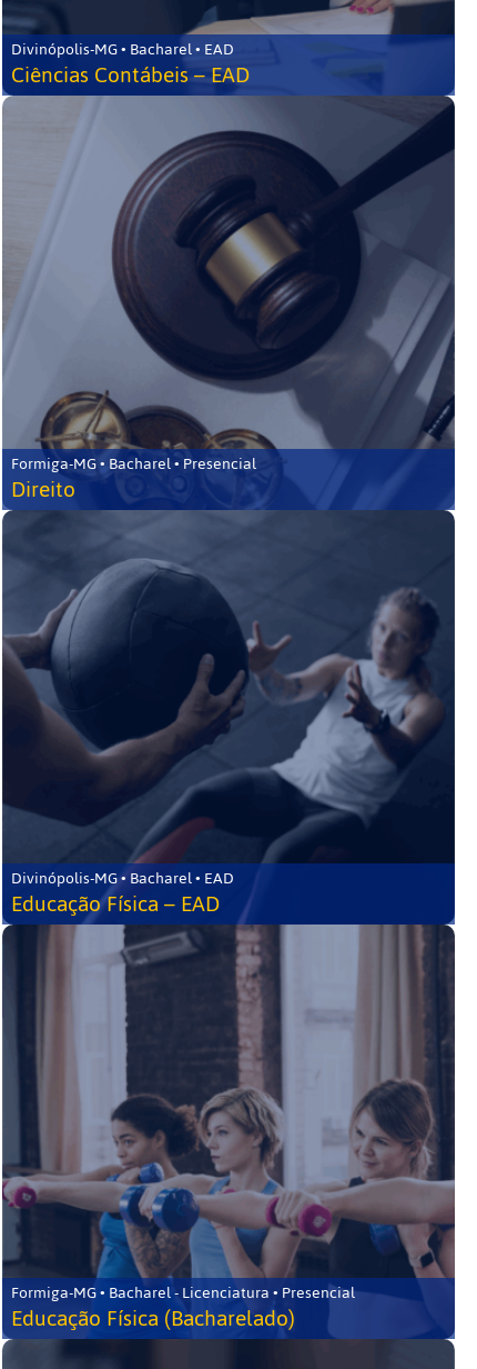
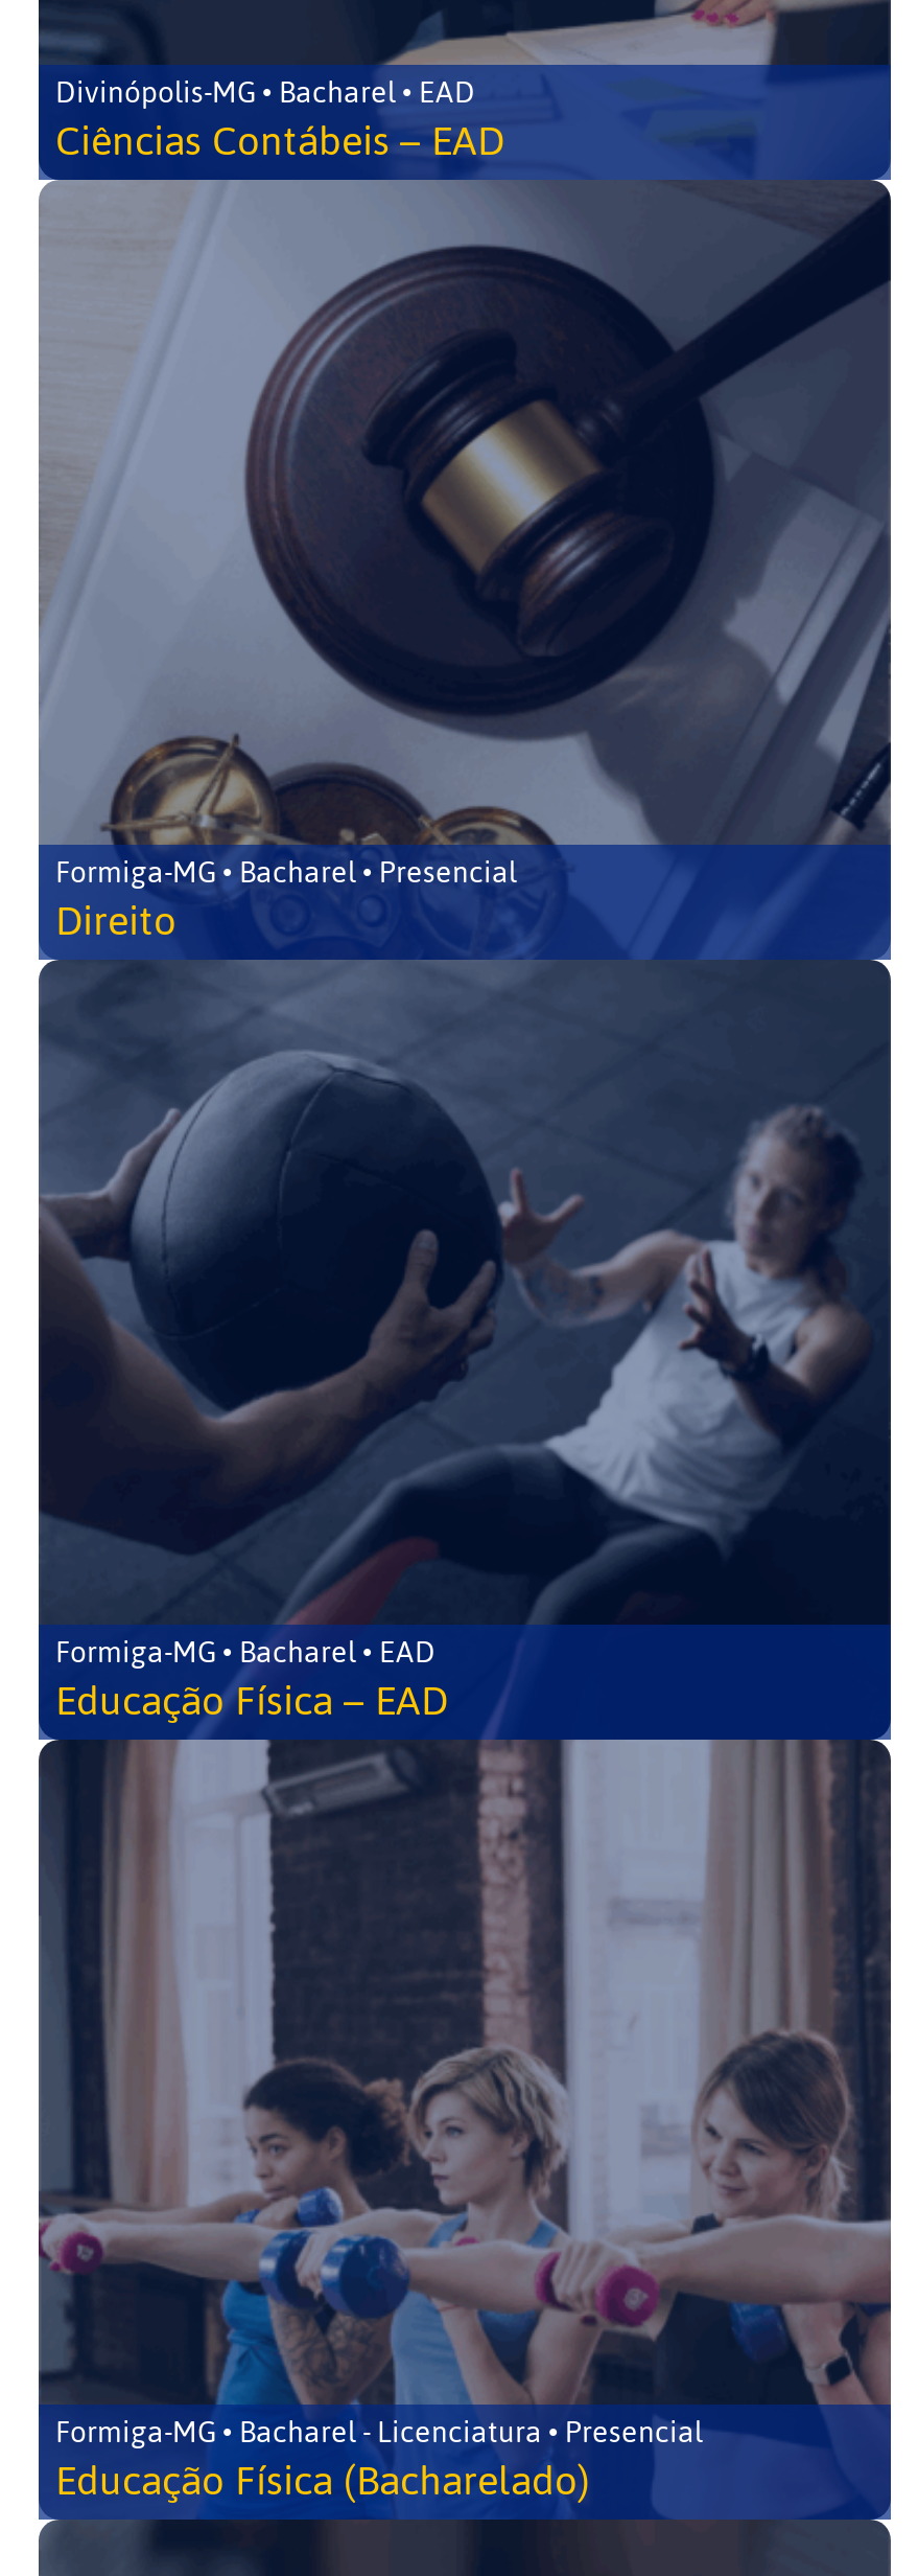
- Divinópolis-MG • Bacharel • EAD
+ Formiga-MG • Bacharel • EAD
